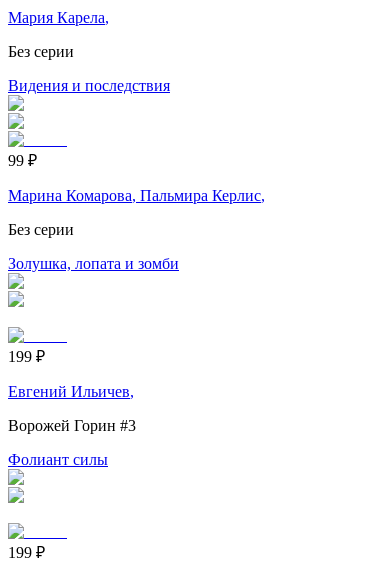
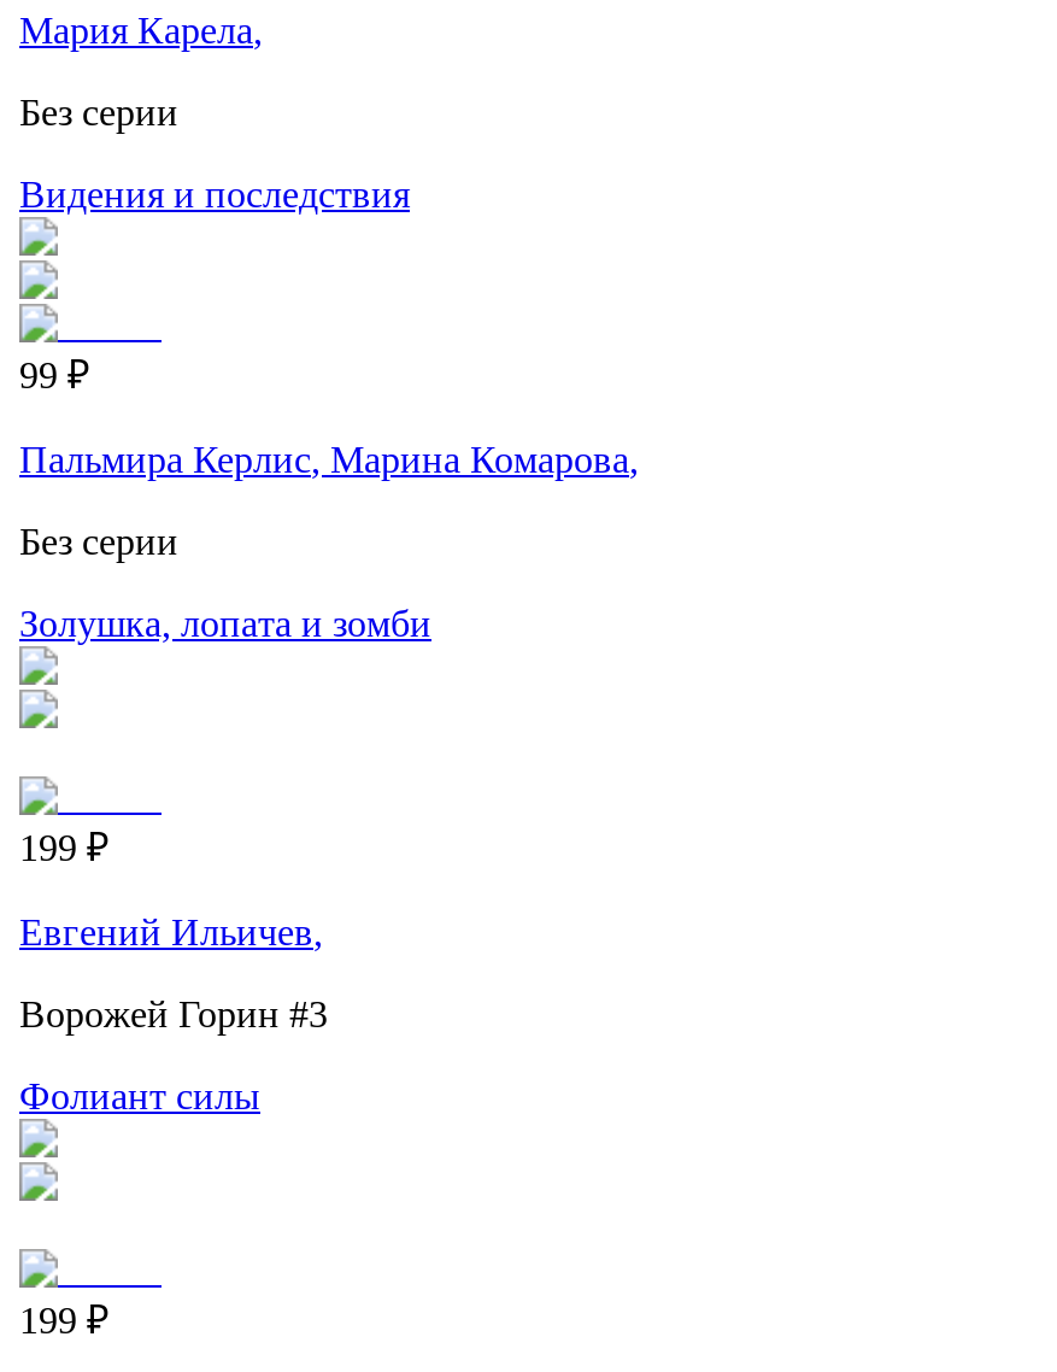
- Марина Комарова, Пальмира Керлис,
+ Пальмира Керлис, Марина Комарова,
